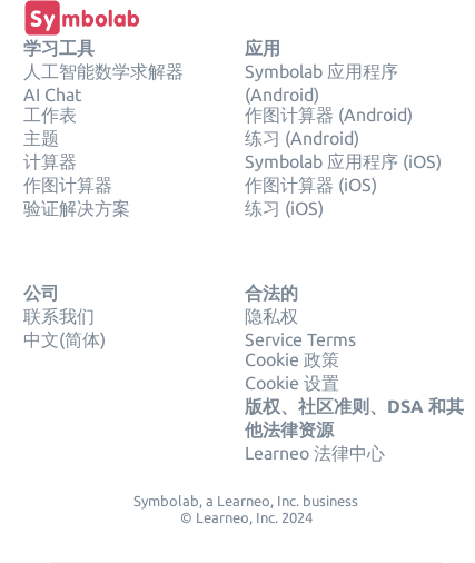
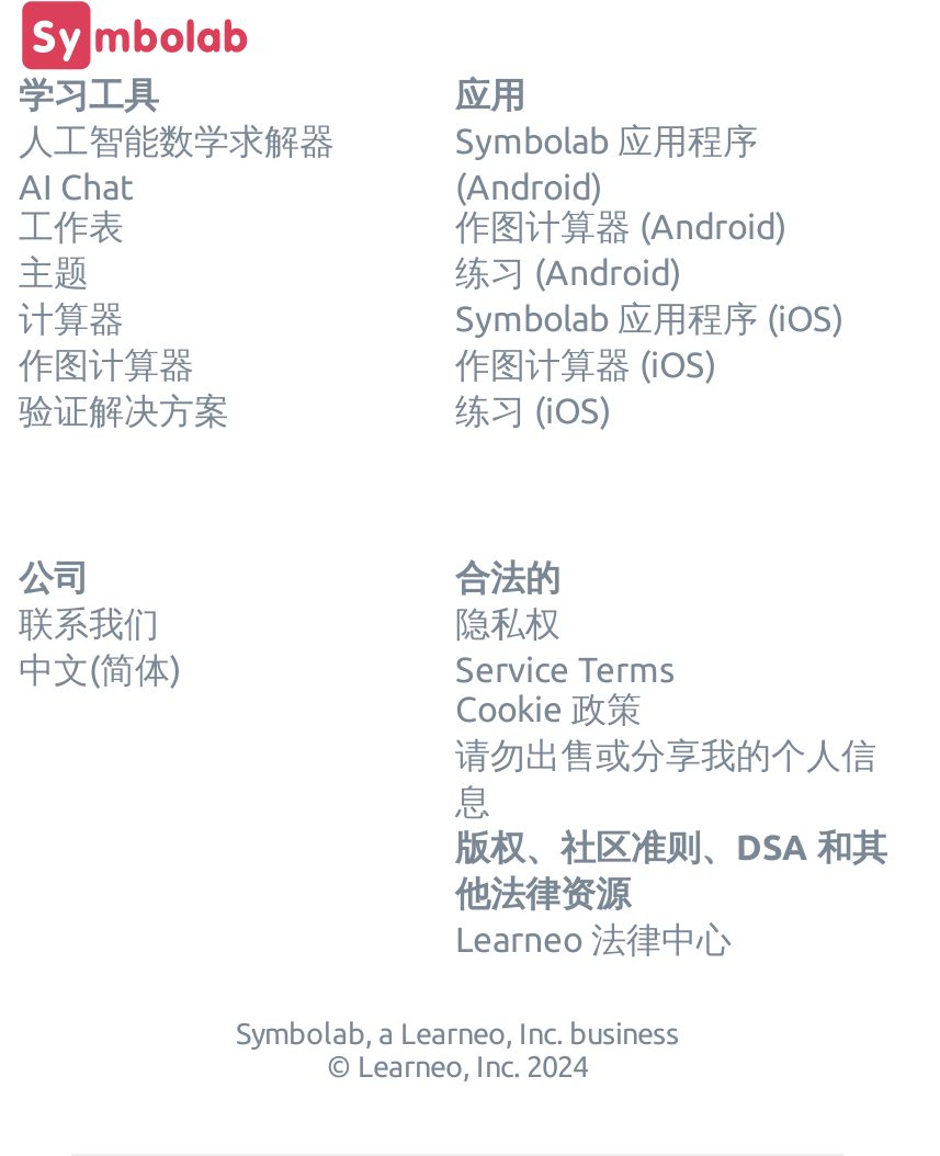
- Cookie 设置
+ 请勿出售或分享我的个人信
+ 息
